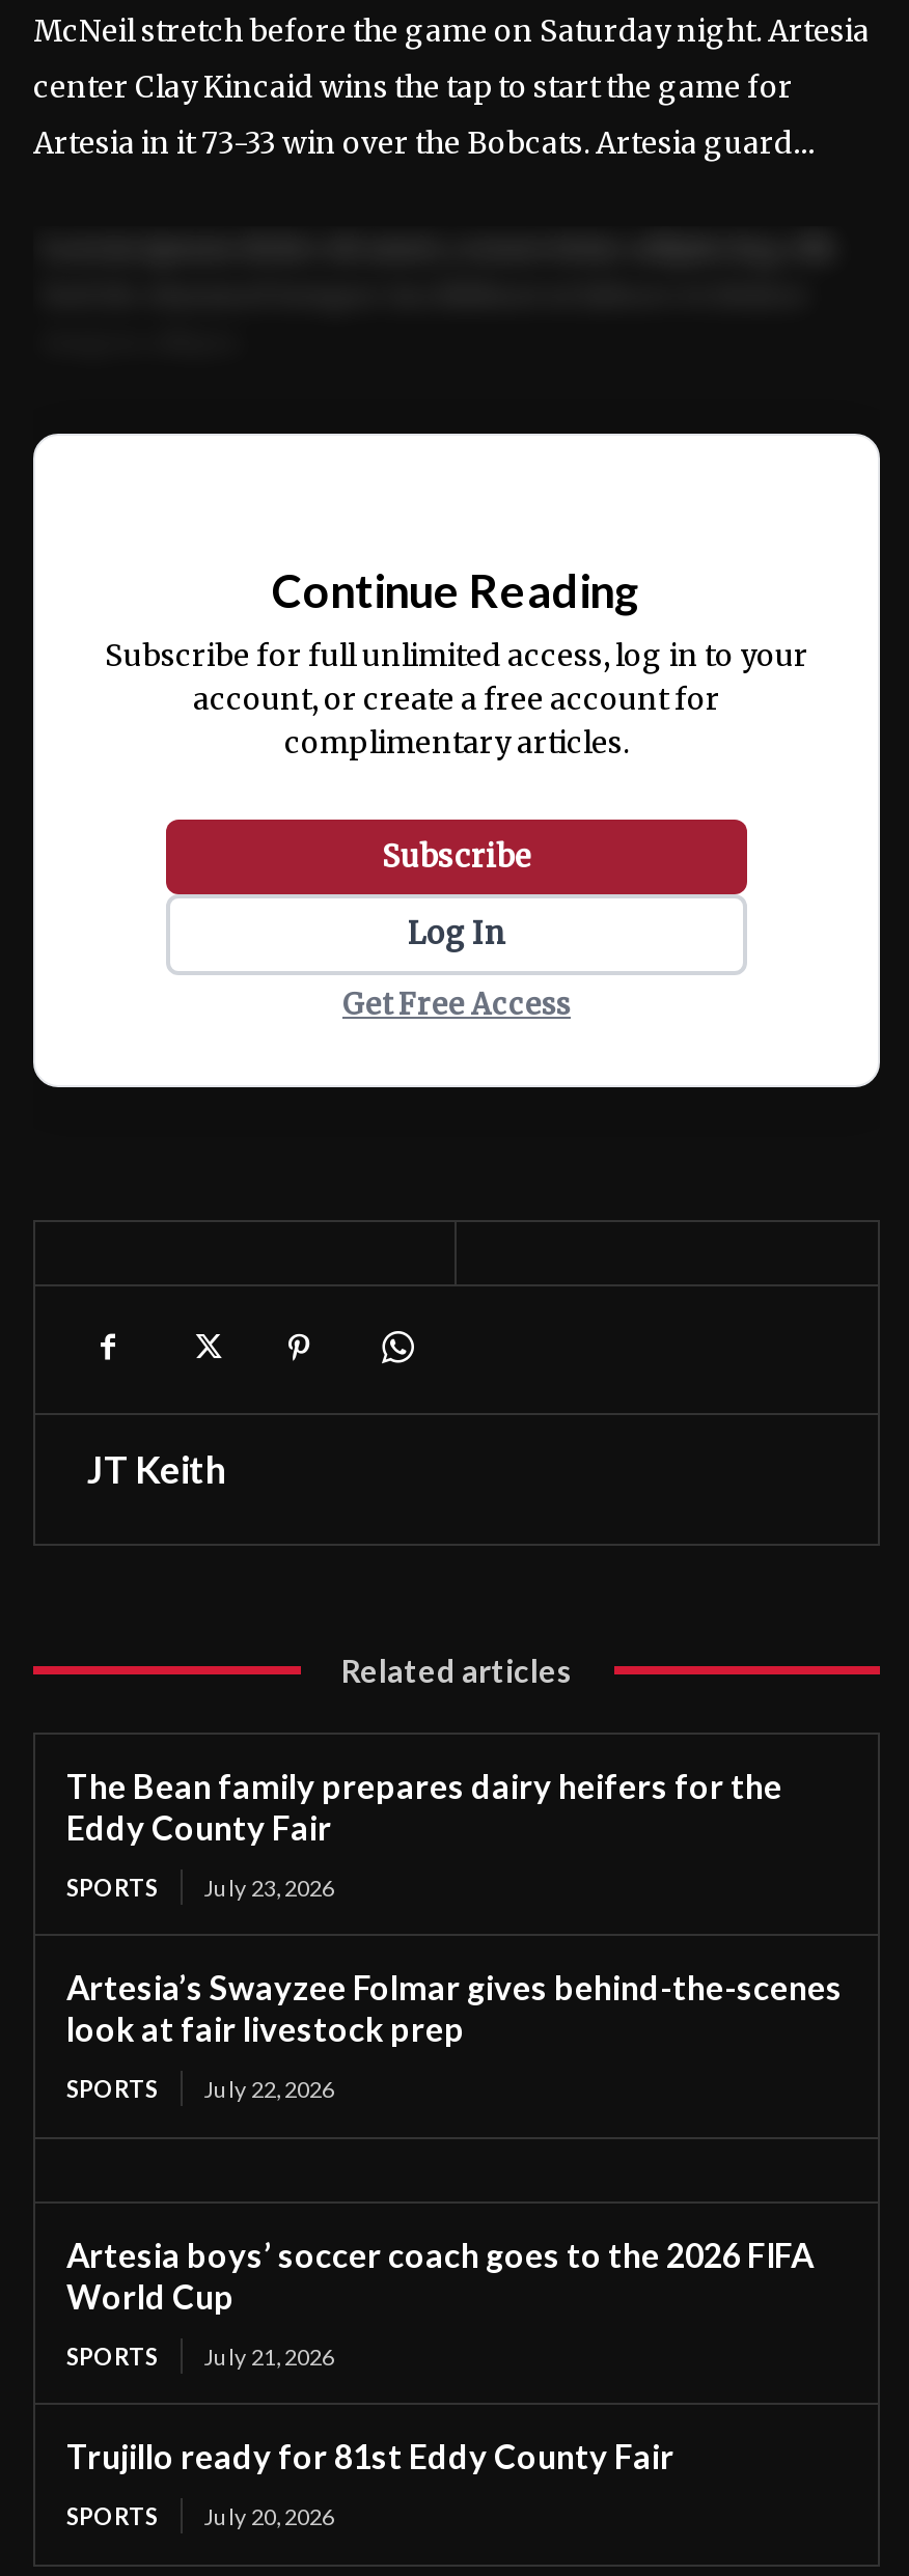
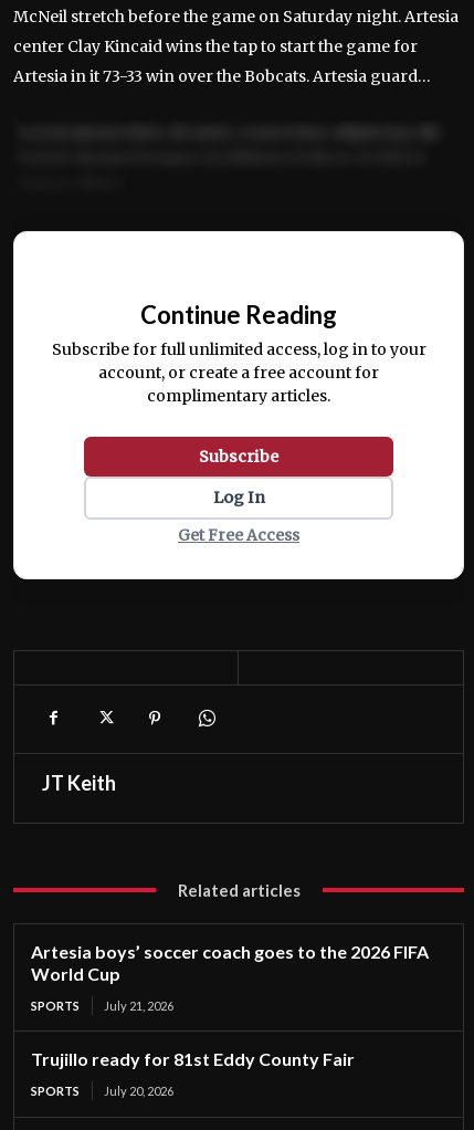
- The Bean family prepares dairy heifers for the
- Eddy County Fair
- SPORTS
- July 23, 2026
- Artesia’s Swayzee Folmar gives behind-the-scenes
- look at fair livestock prep
- SPORTS
- July 22, 2026
